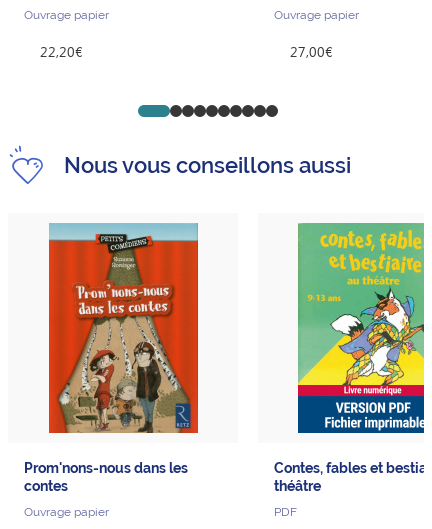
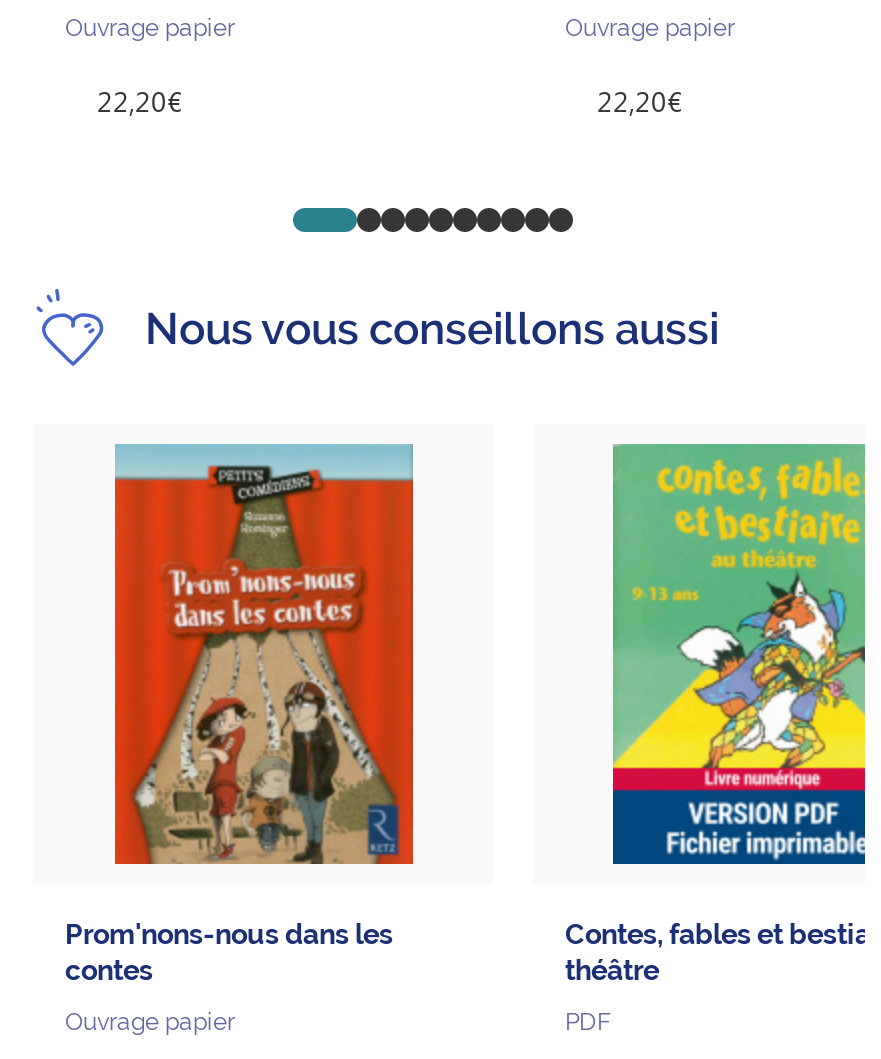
- 27,00€
+ 22,20€
